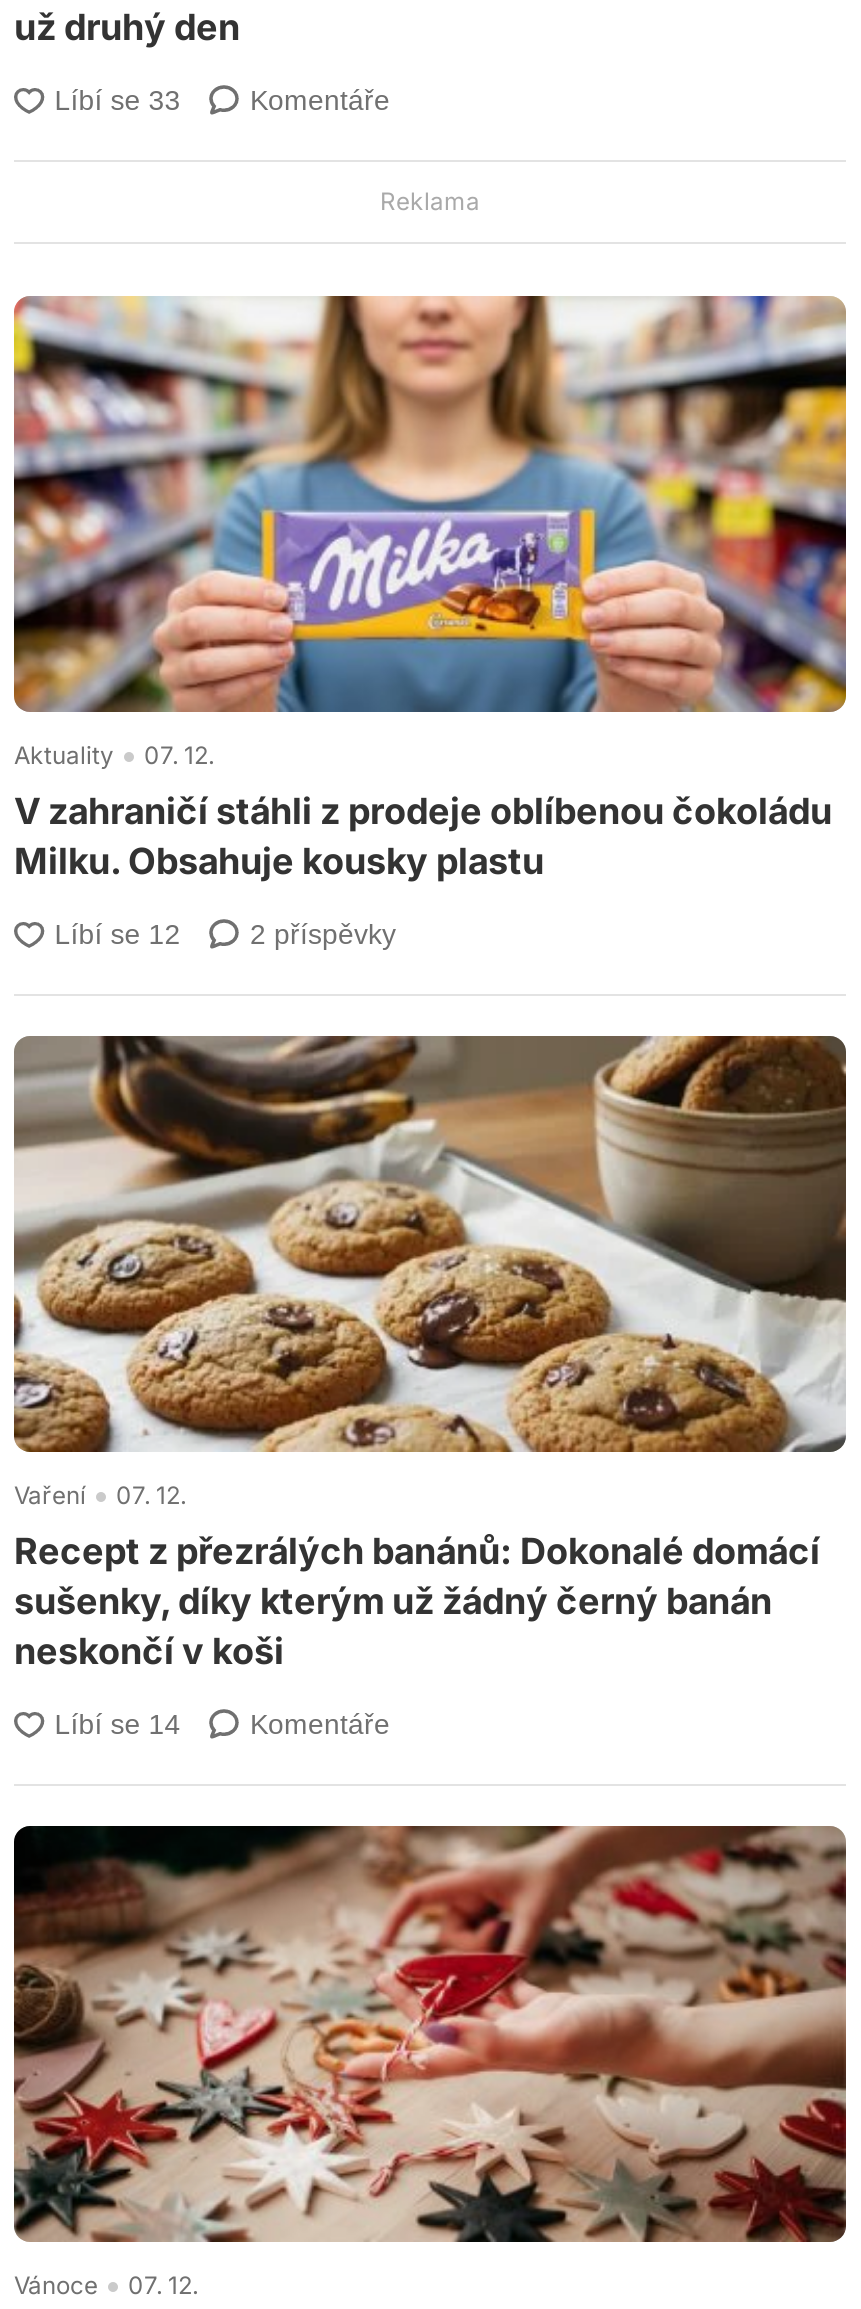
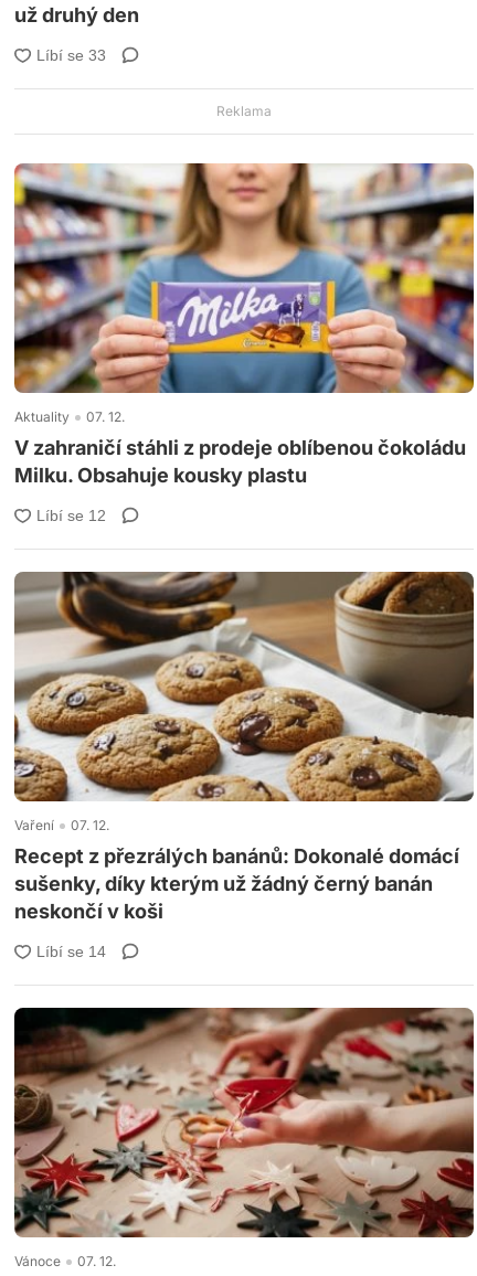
- Komentáře

- 2 příspěvky

- Komentáře
